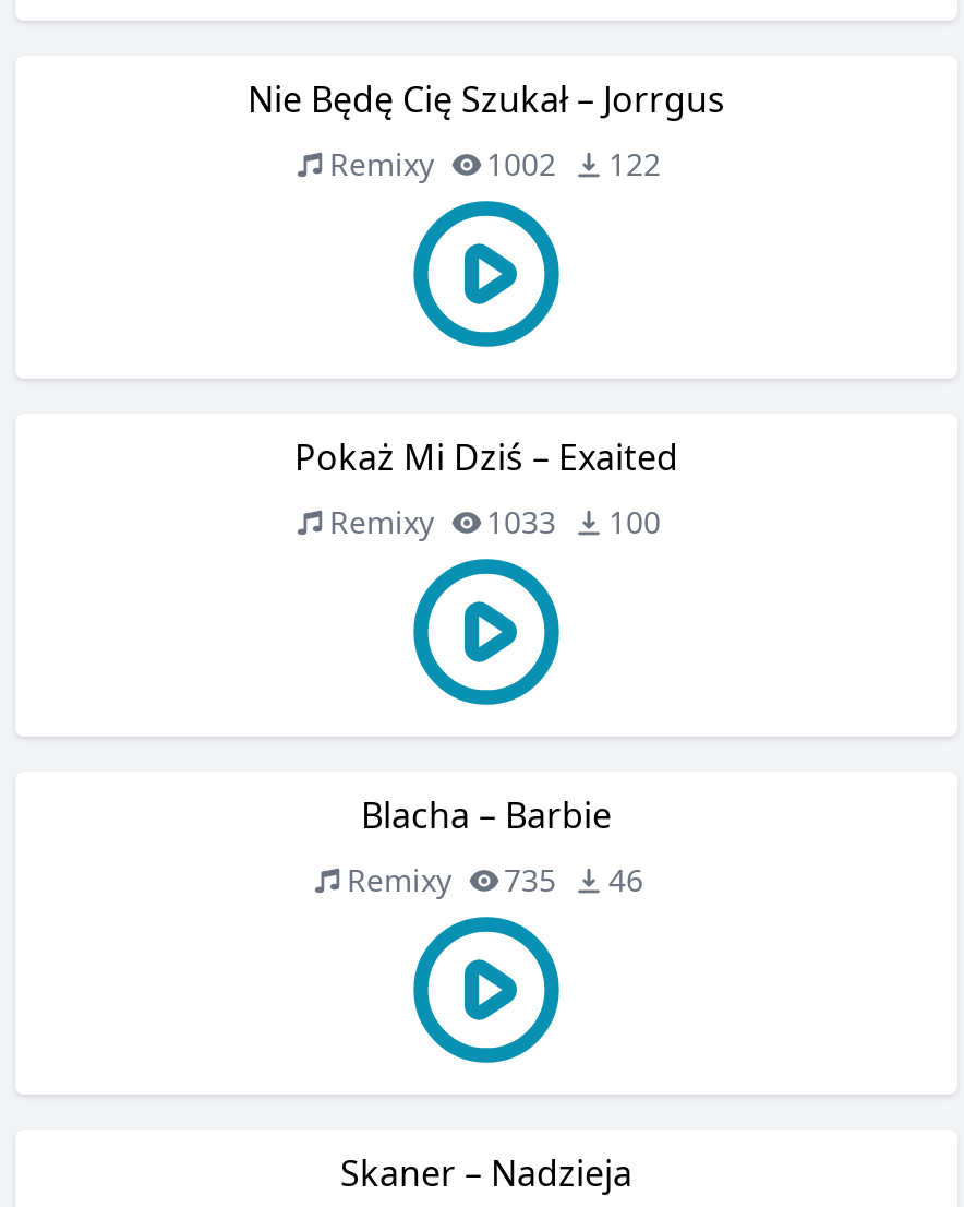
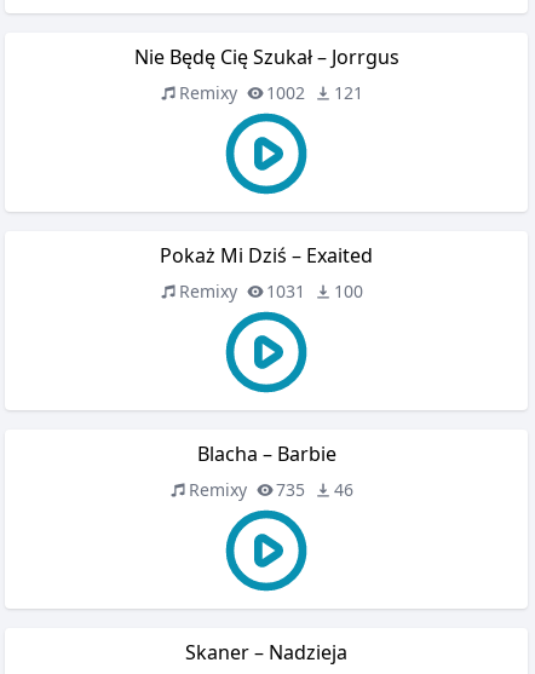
- Remixy 1002 122
+ Remixy 1002 121

- Remixy 1033 100
+ Remixy 1031 100
